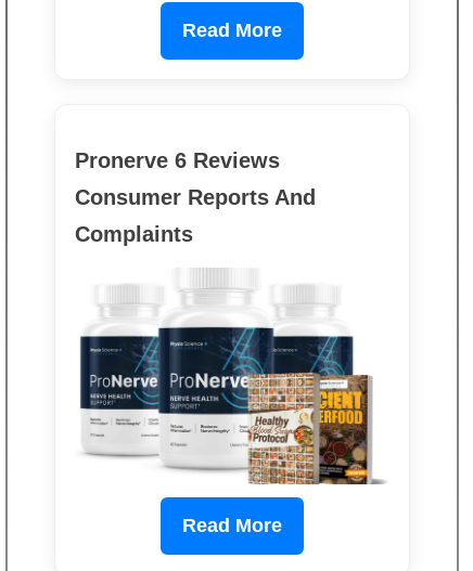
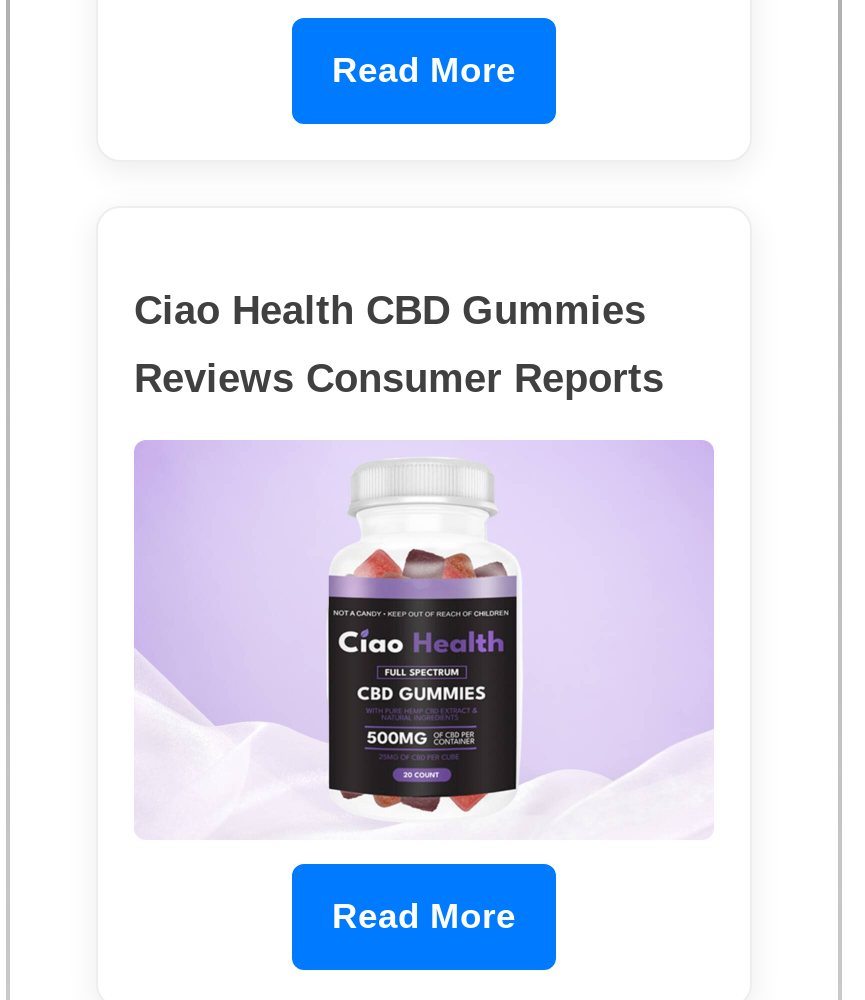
- Pronerve 6 Reviews
- Consumer Reports And
- Complaints
+ Ciao Health CBD Gummies
+ Reviews Consumer Reports

- [image]
+ [image]
